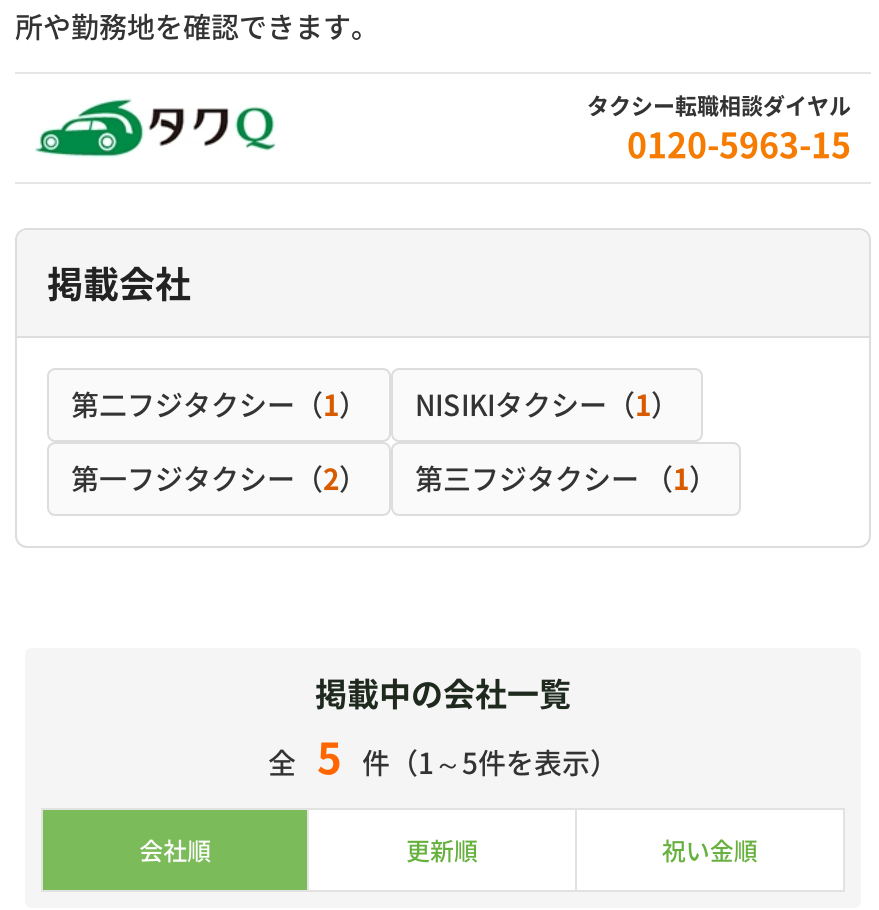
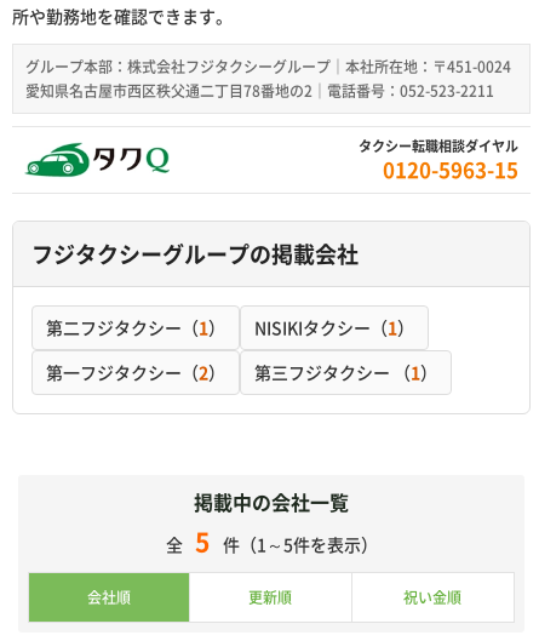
+ グループ本部：株式会社フジタクシーグループ｜本社所在地：〒451-0024
+ 愛知県名古屋市西区秩父通二丁目78番地の2｜電話番号：052-523-2211

- 掲載会社
+ フジタクシーグループの掲載会社
